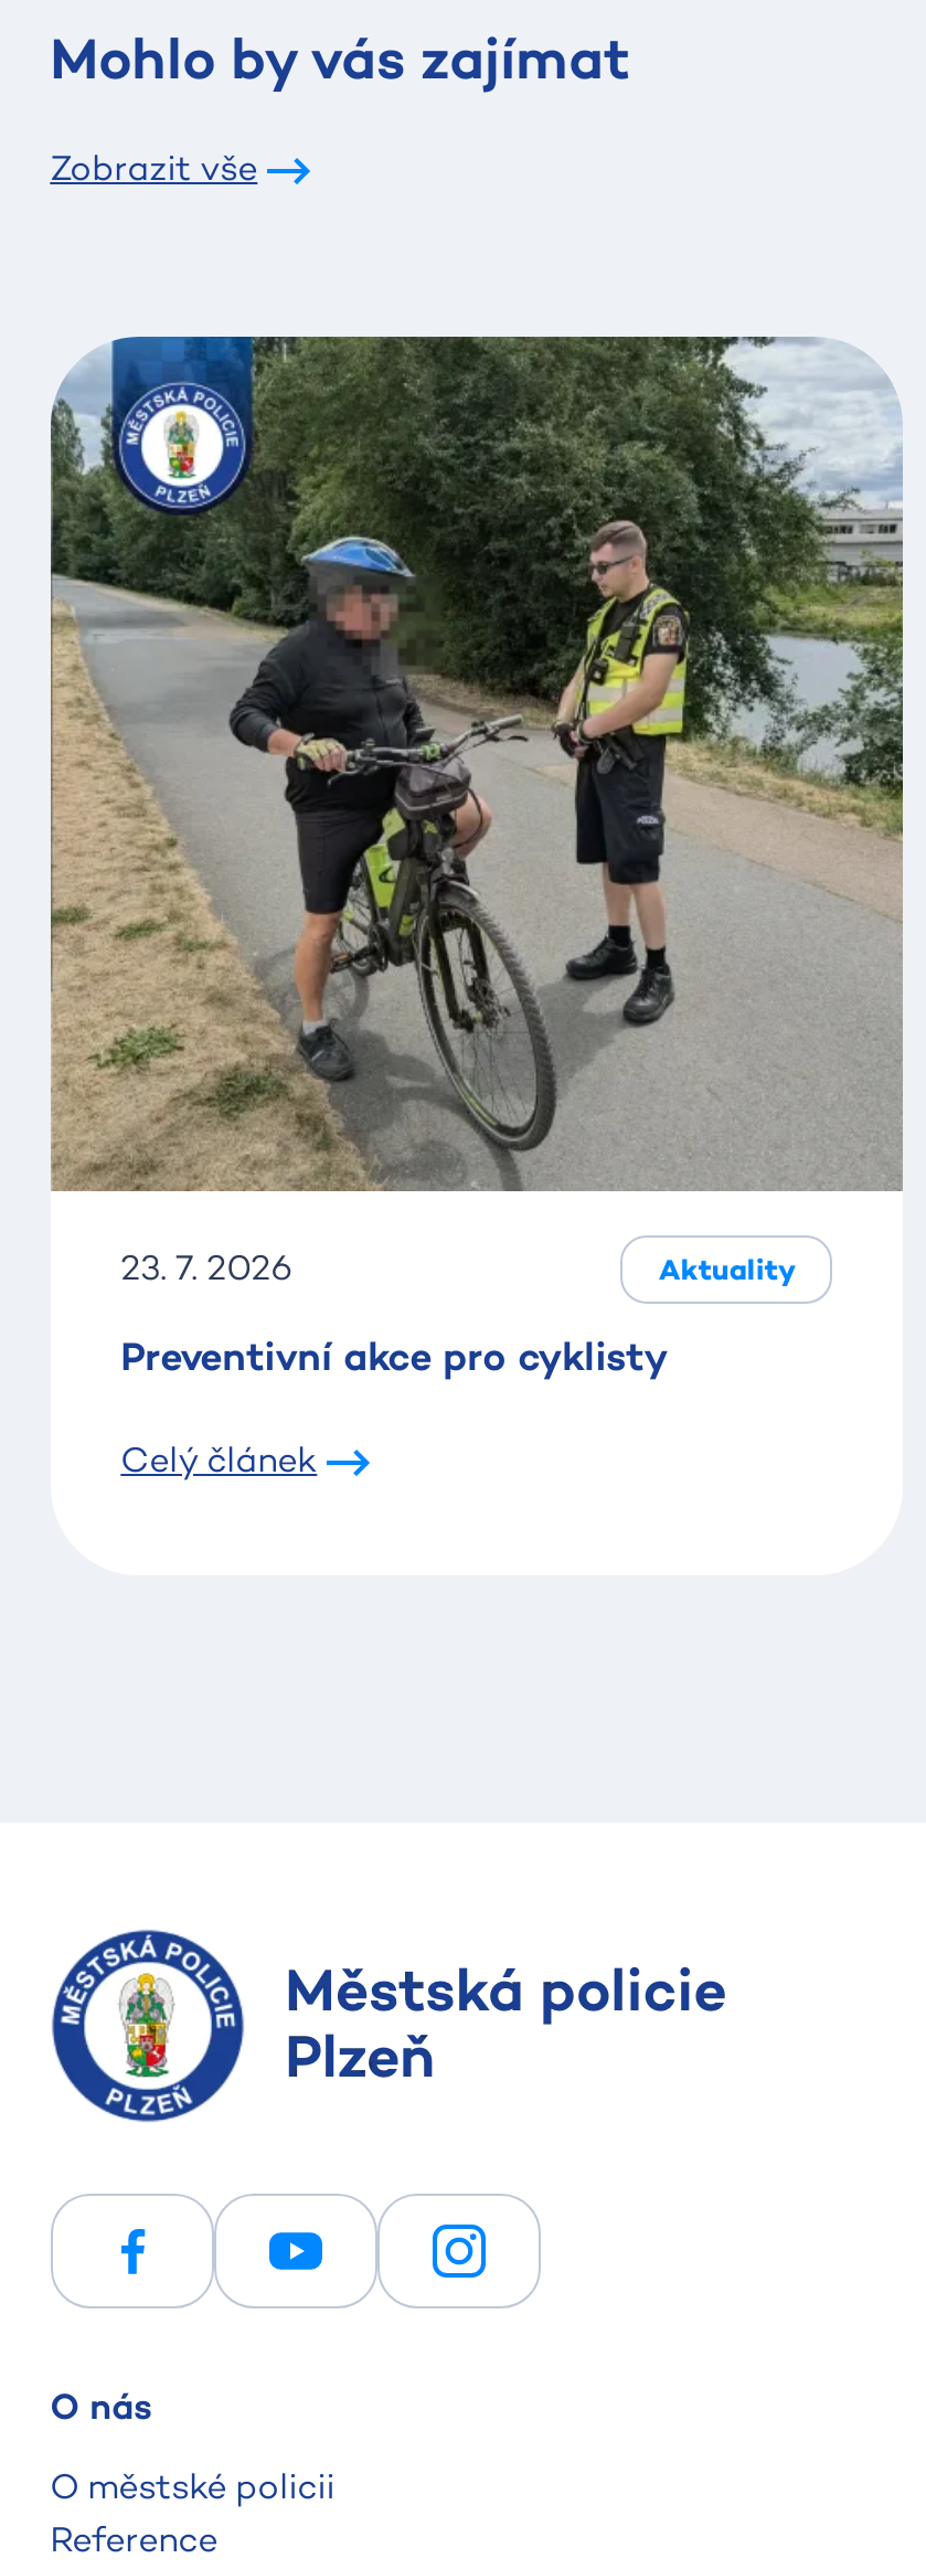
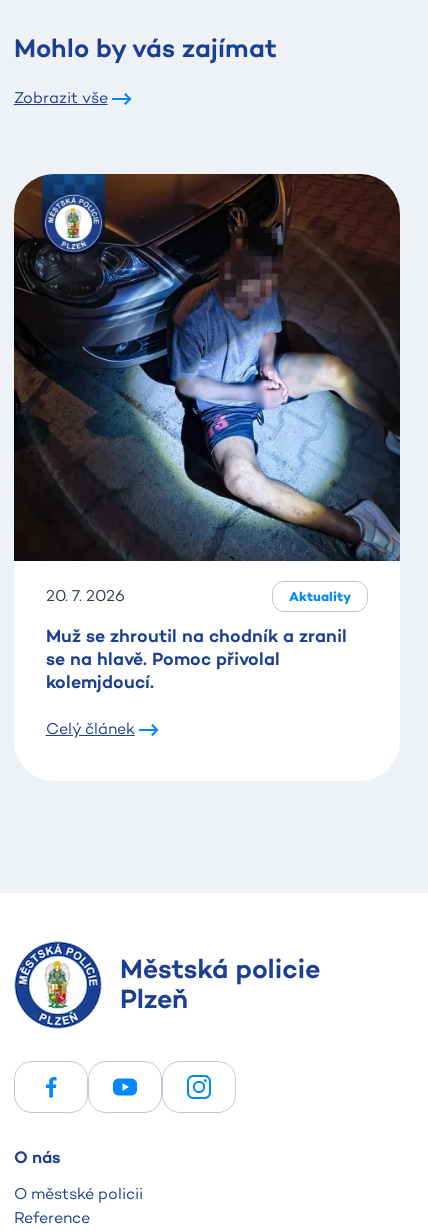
- [image]
- 23. 7. 2026
+ [image]
+ 20. 7. 2026

- Preventivní akce pro cyklisty
+ Muž se zhroutil na chodník a zranil
+ se na hlavě. Pomoc přivolal
+ kolemjdoucí.
